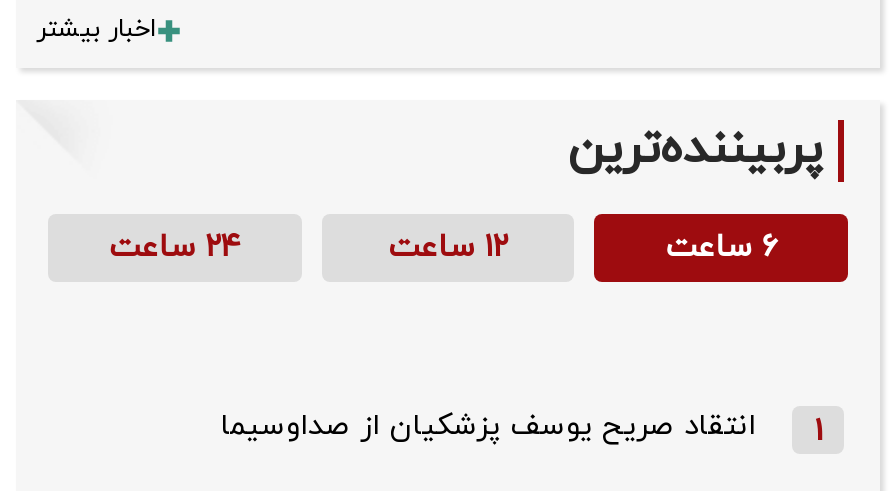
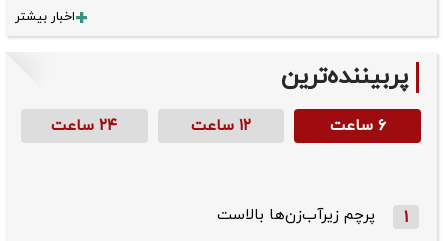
- انتقاد صریح یوسف پزشکیان از صداوسیما
+ پرچم زیرآب‌زن‌ها بالاست
